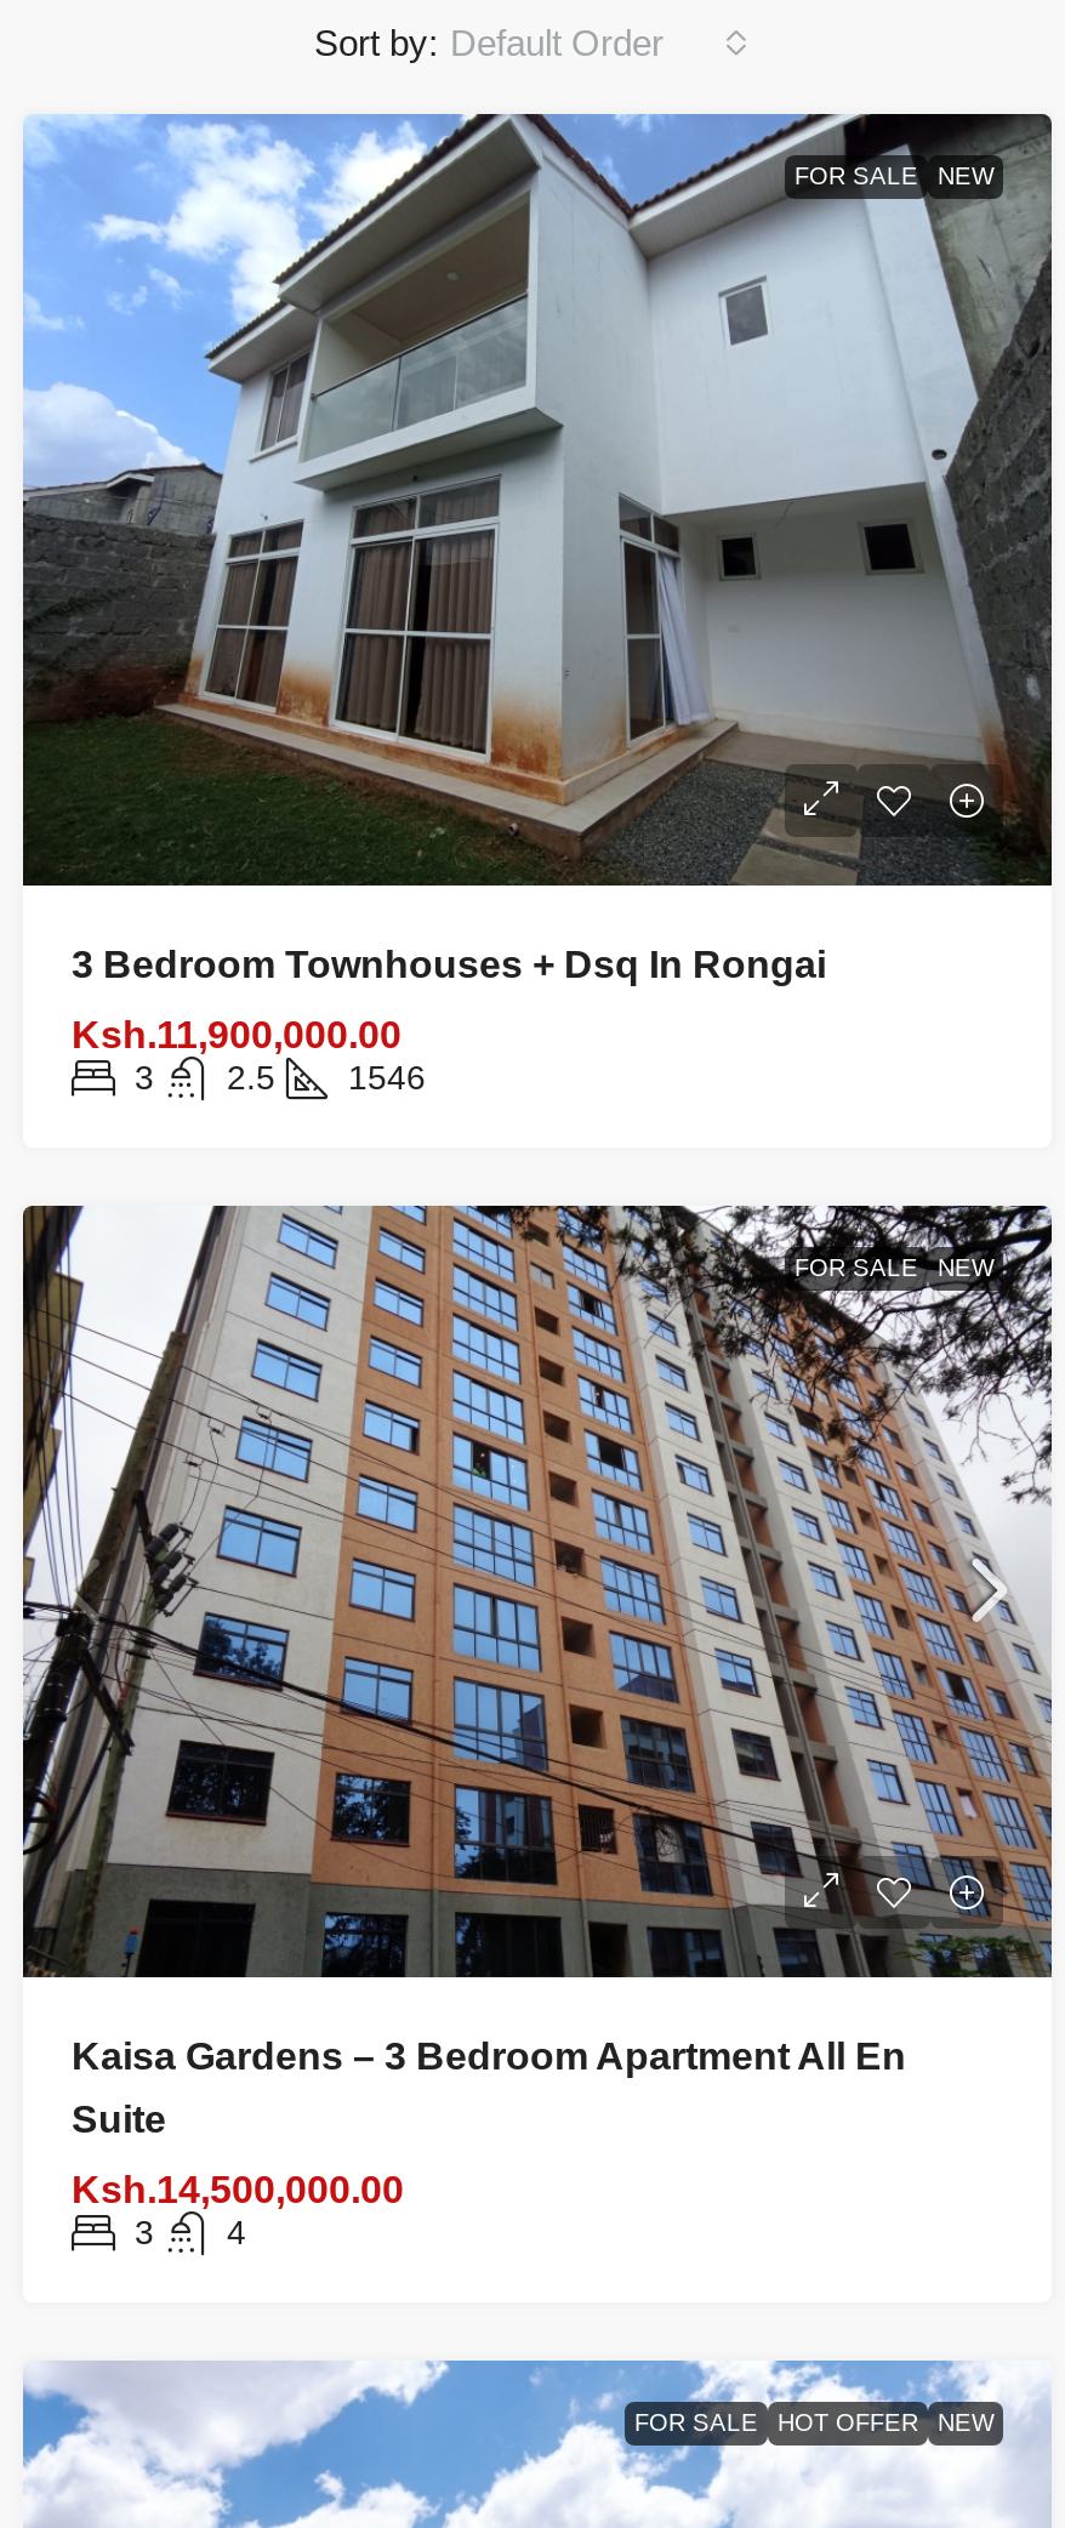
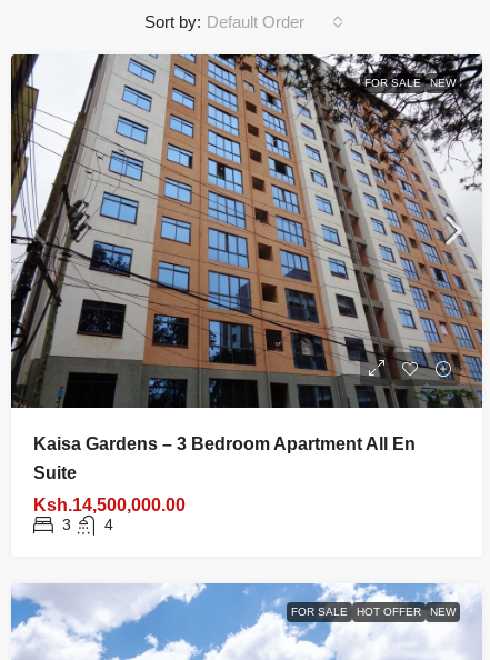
- [image]
- FOR SALE
- NEW

- 3 Bedroom Townhouses + Dsq In Rongai
- Ksh.11,900,000.00
- 3
- 2.5
- 1546
